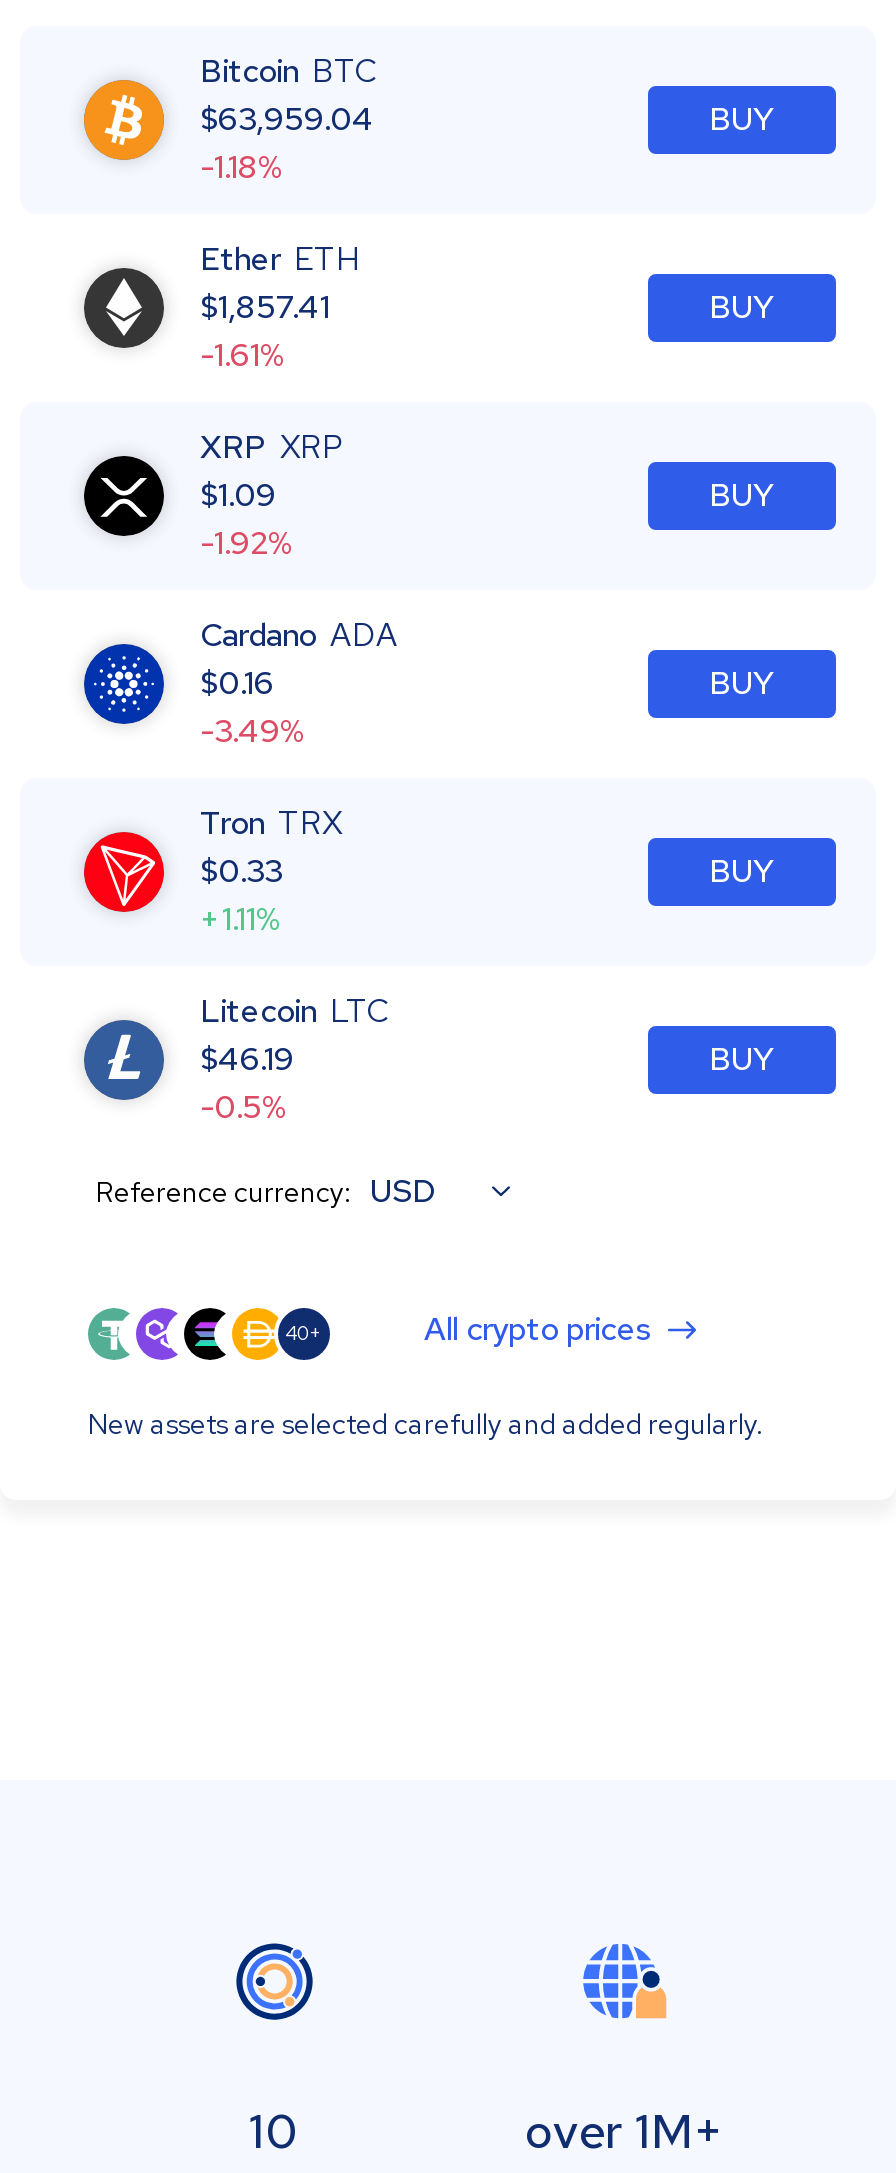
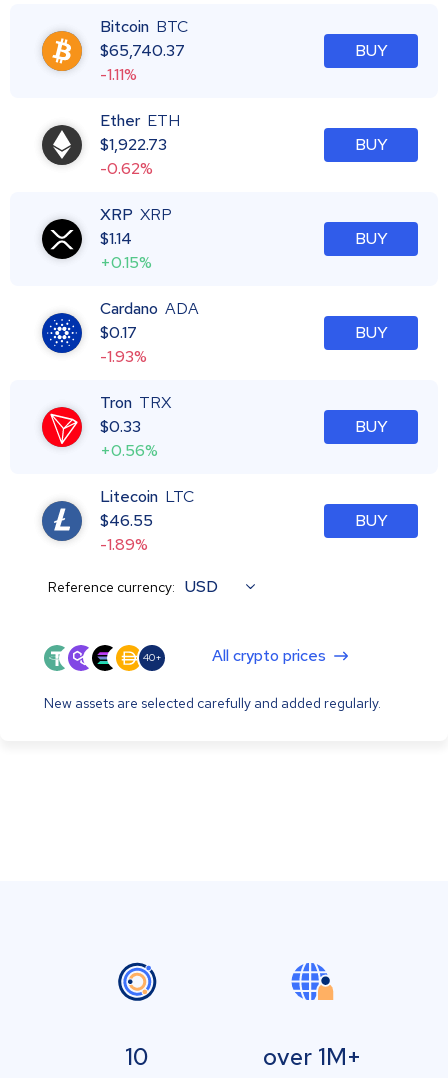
- $63,959.04
+ $65,740.37

- -1.18%
+ -1.11%

- $1,857.41
+ $1,922.73

- -1.61%
+ -0.62%

- $1.09
+ $1.14

- -1.92%
+ +0.15%

- $0.16
+ $0.17

- -3.49%
+ -1.93%

- +1.11%
+ +0.56%

- $46.19
+ $46.55

- -0.5%
+ -1.89%
